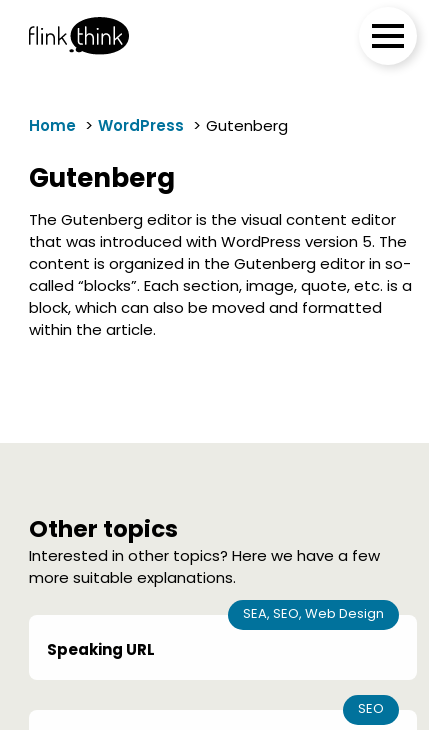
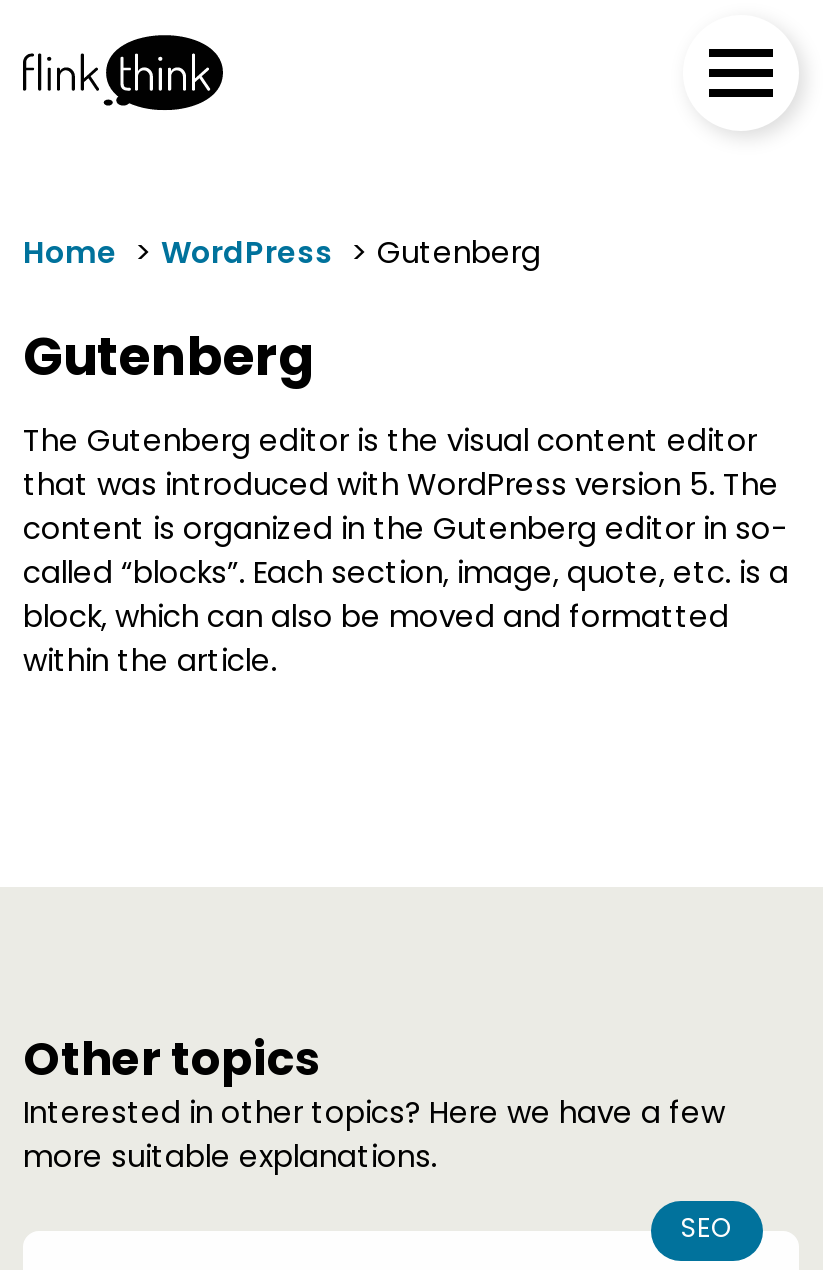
- SEA, SEO, Web Design
- Speaking URL
